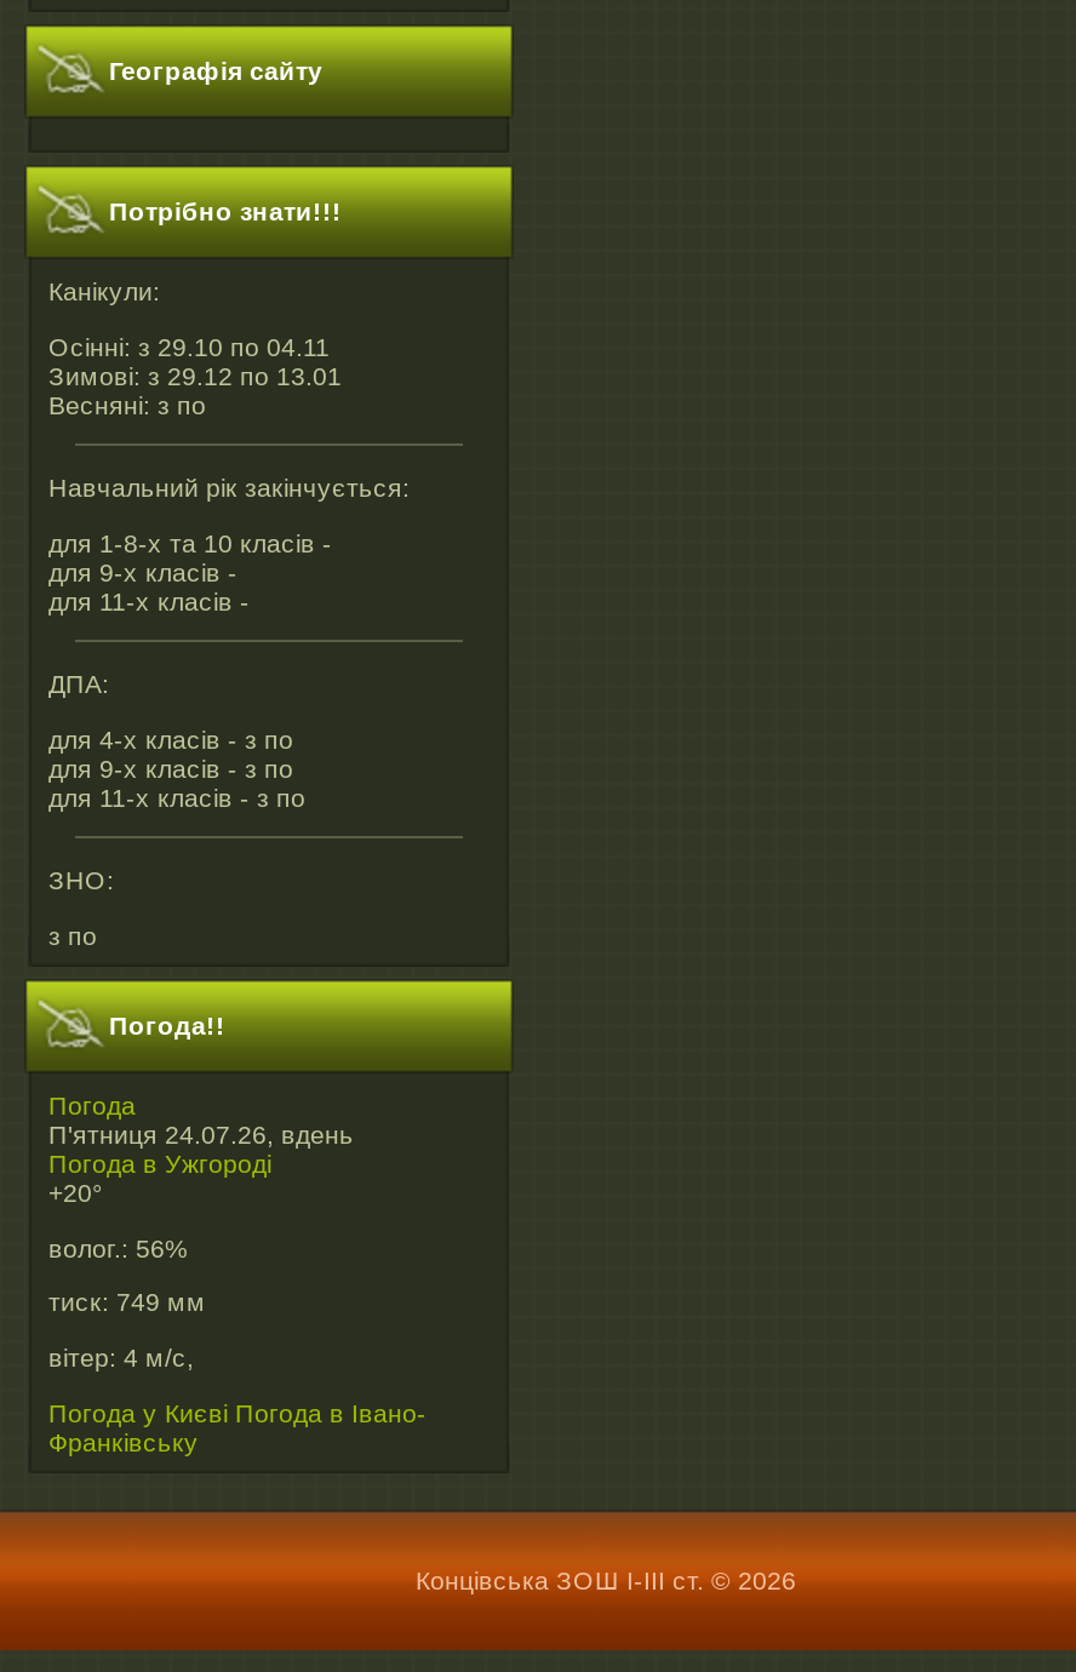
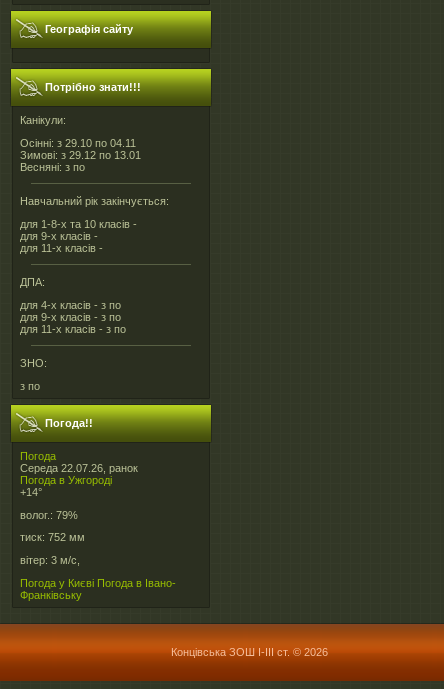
- П'ятниця 24.07.26, вдень
+ Середа 22.07.26, ранок

- +20°
+ +14°

- волог.: 56%
+ волог.: 79%

- тиск: 749 мм
+ тиск: 752 мм

- вітер: 4 м/с,
+ вітер: 3 м/с,
